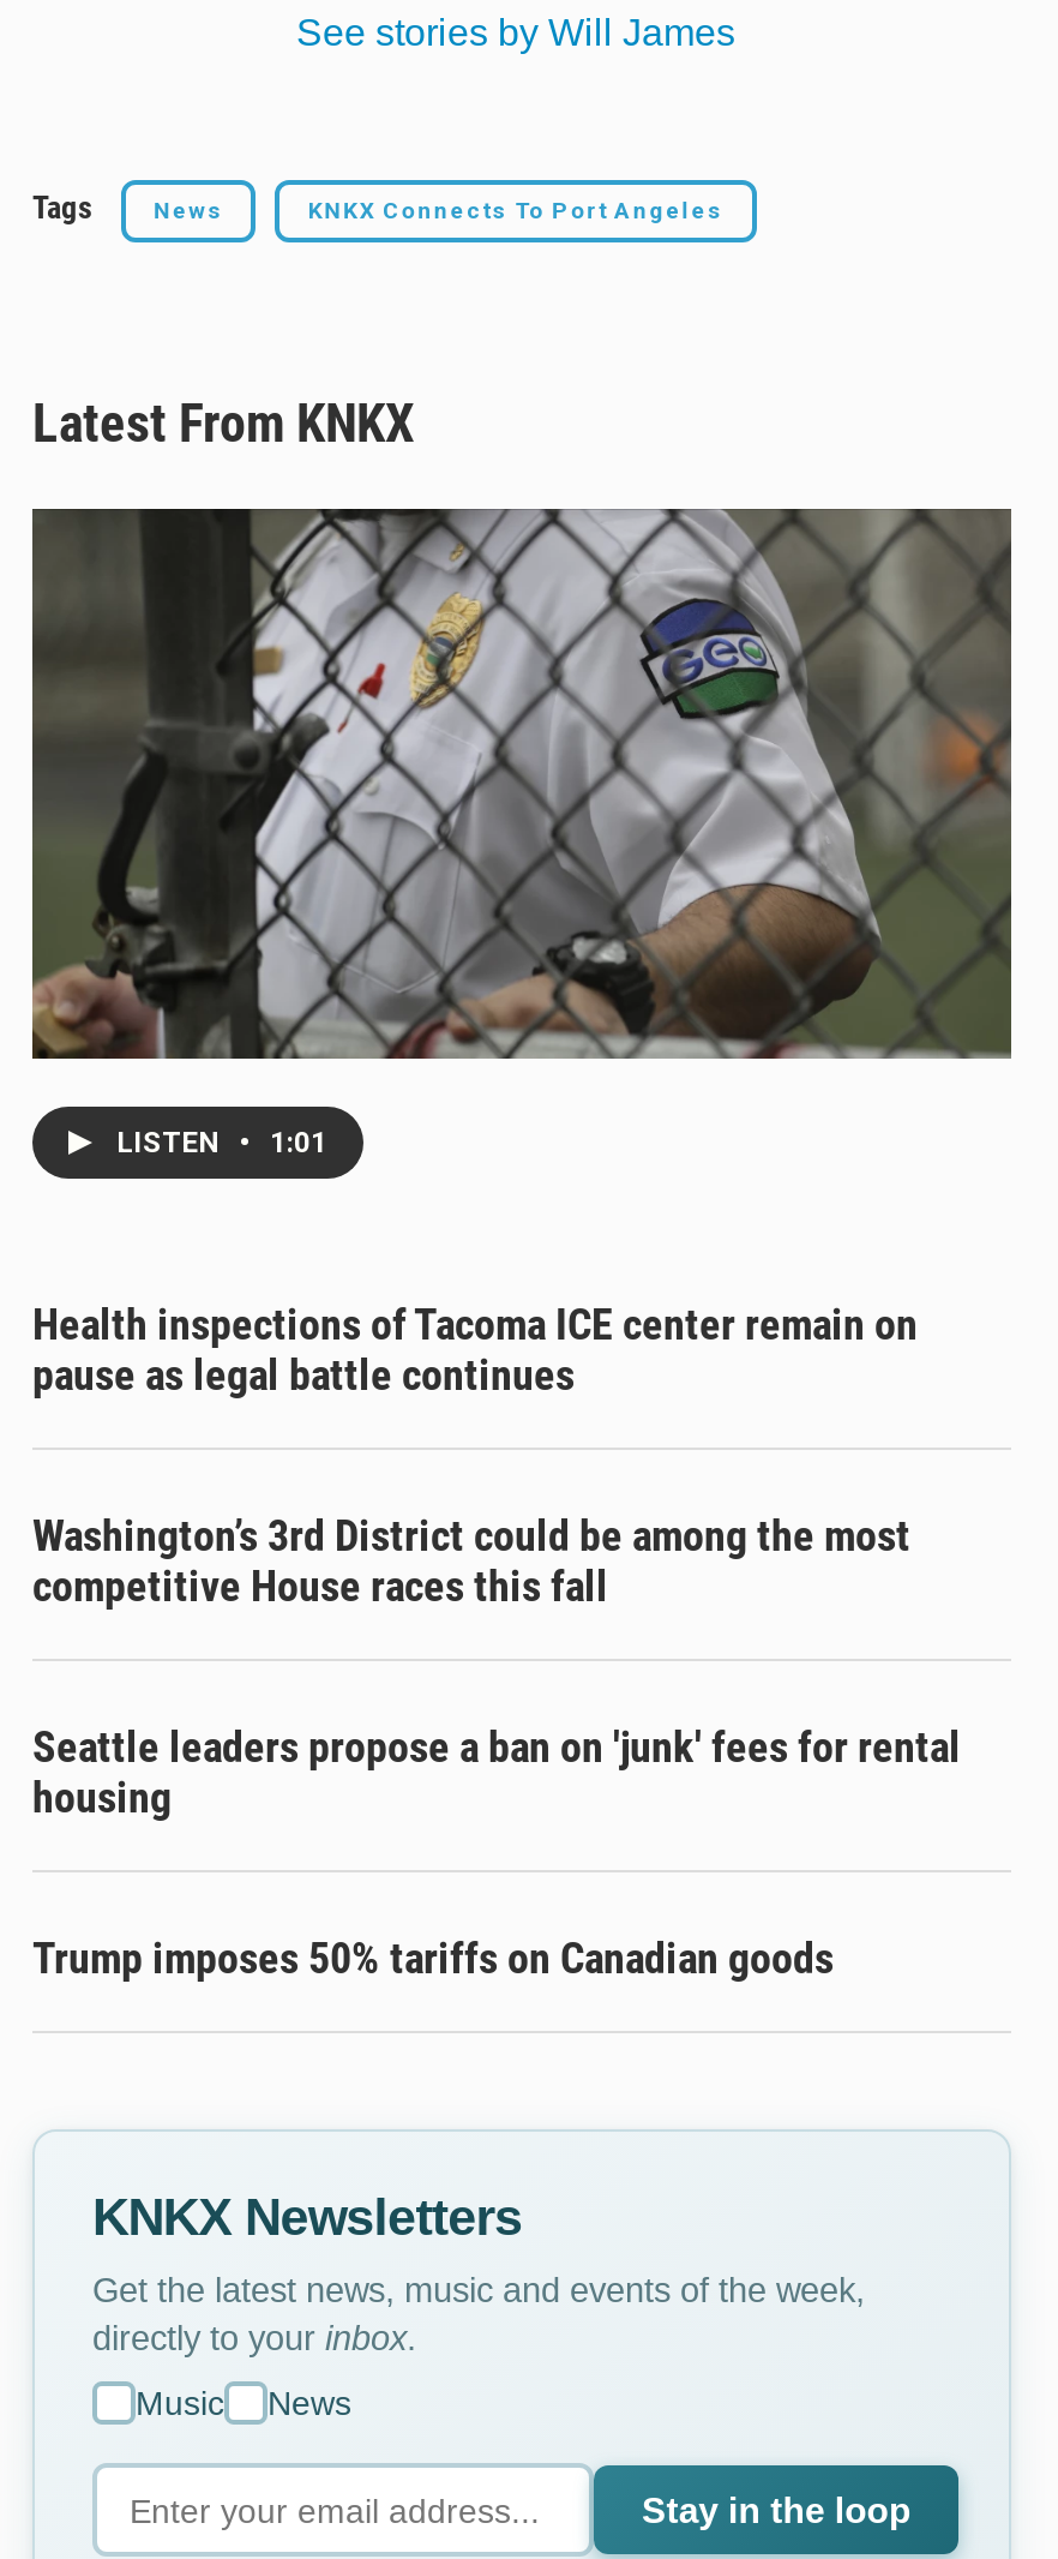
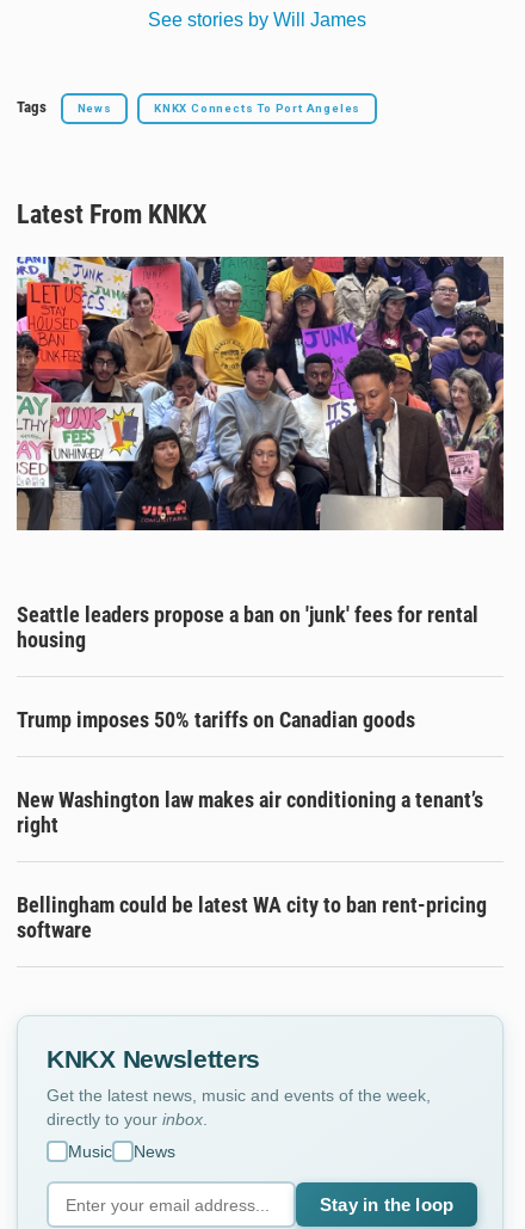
- [image]
+ [image]

- LISTEN • 1:01

- Health inspections of Tacoma ICE center remain on
- pause as legal battle continues
- Washington’s 3rd District could be among the most
- competitive House races this fall

moved up: Seattle leaders propose a ban on 'junk' fees for rental | housing | Trump imposes 50% tariffs on Canadian goods

+ New Washington law makes air conditioning a tenant’s
+ right
+ Bellingham could be latest WA city to ban rent-pricing
+ software
